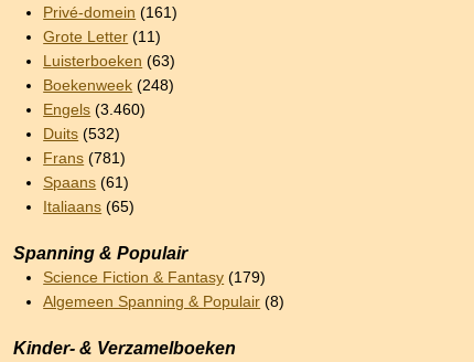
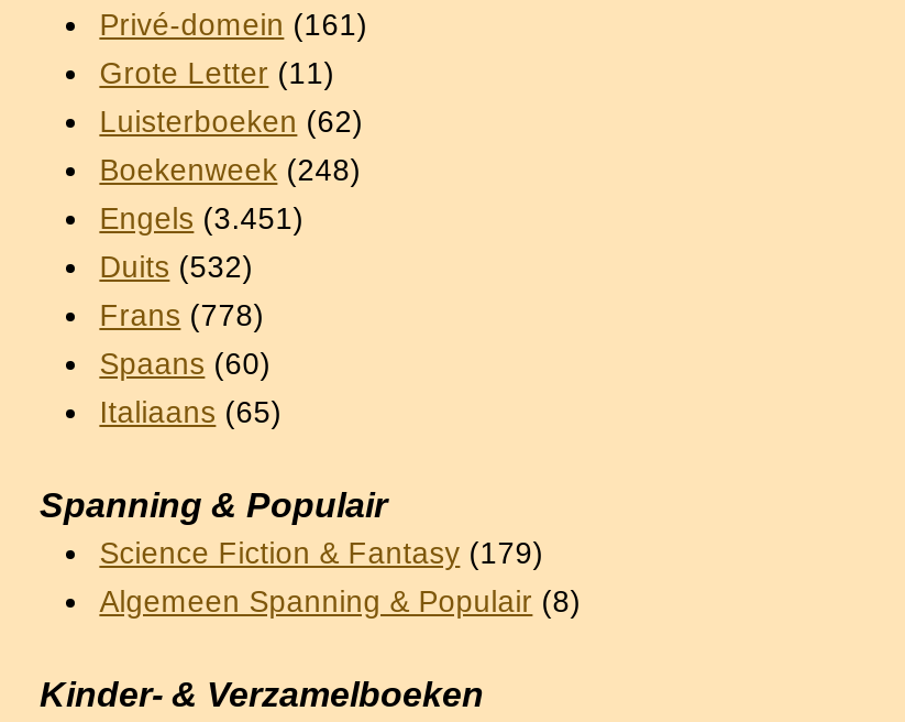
- Luisterboeken (63)
+ Luisterboeken (62)

- Engels (3.460)
+ Engels (3.451)

- Frans (781)
+ Frans (778)

- Spaans (61)
+ Spaans (60)
